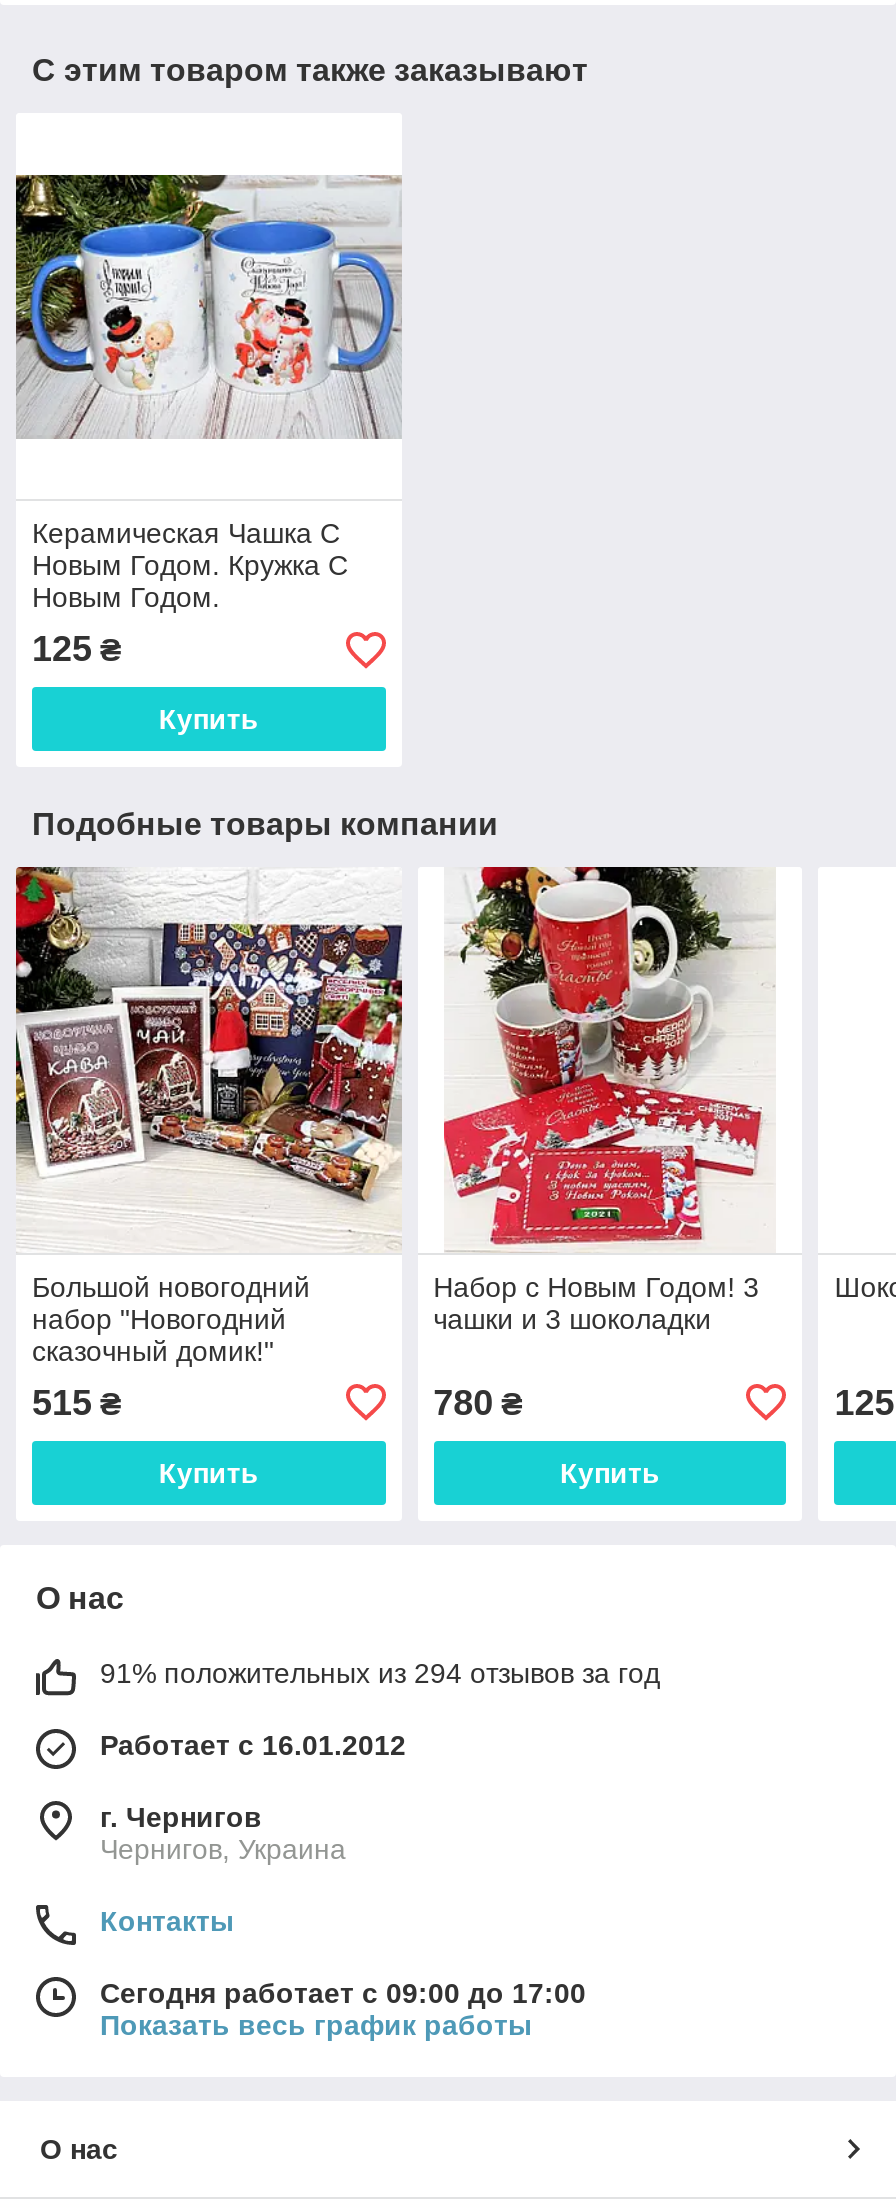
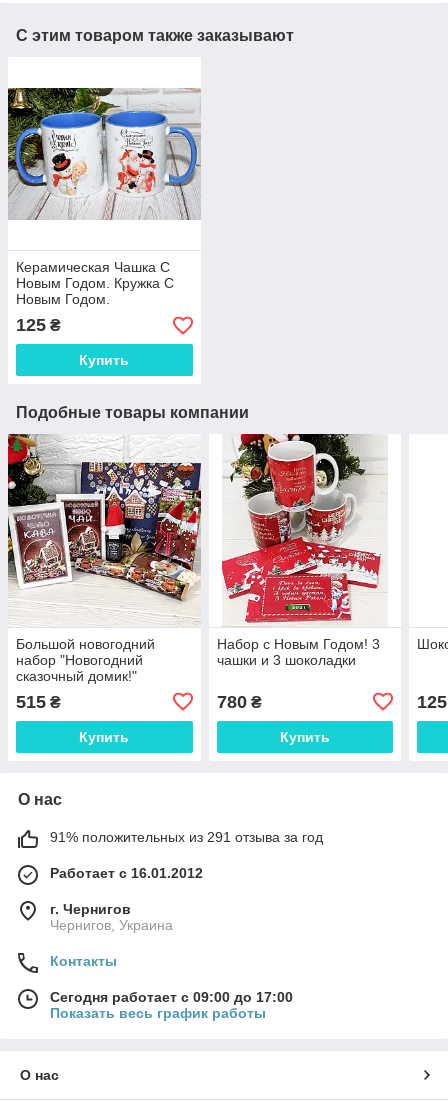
- 91% положительных из 294 отзывов за год
+ 91% положительных из 291 отзыва за год
